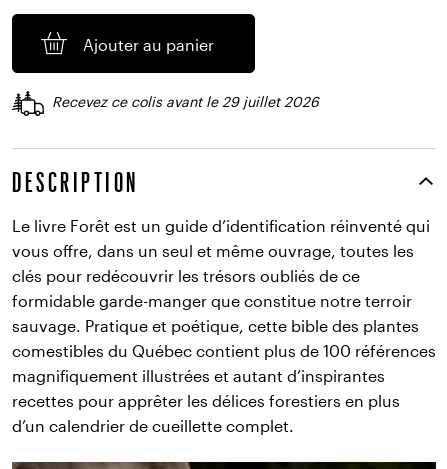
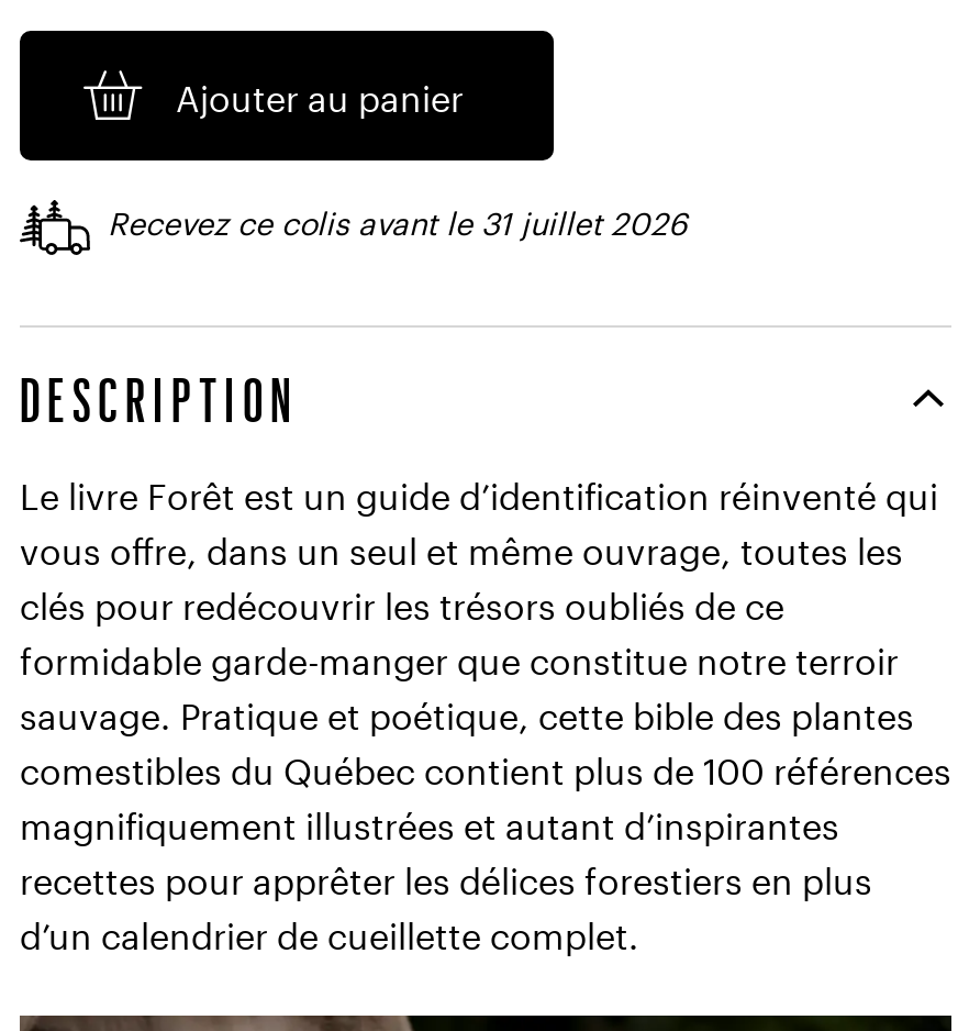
- Recevez ce colis avant le 29 juillet 2026
+ Recevez ce colis avant le 31 juillet 2026
